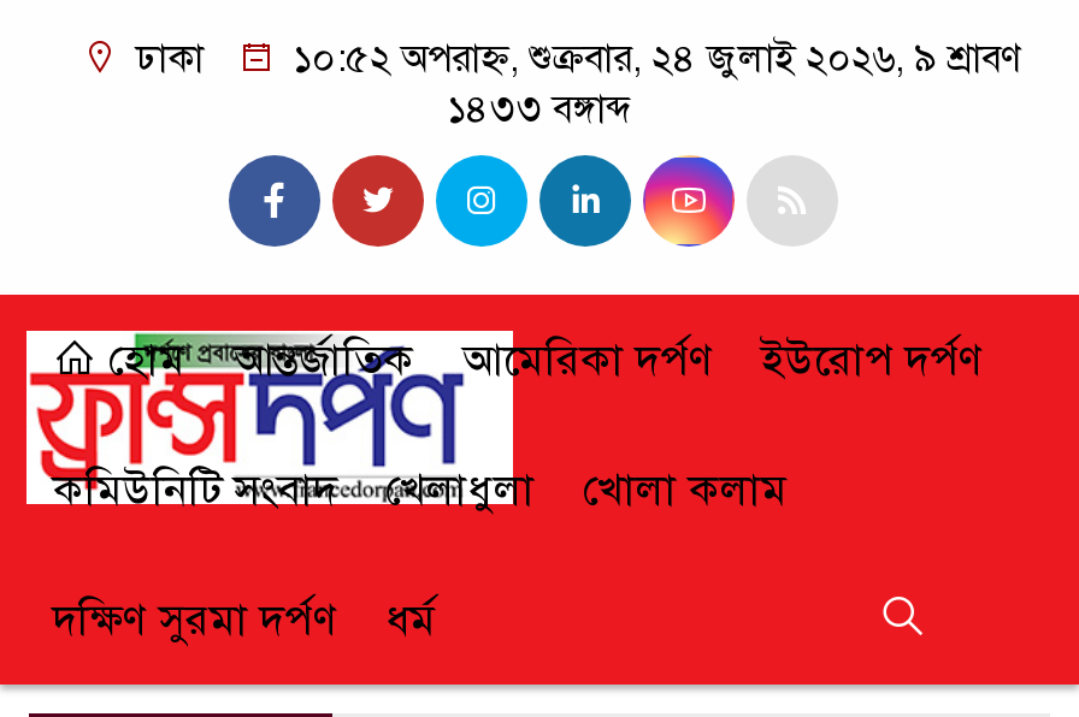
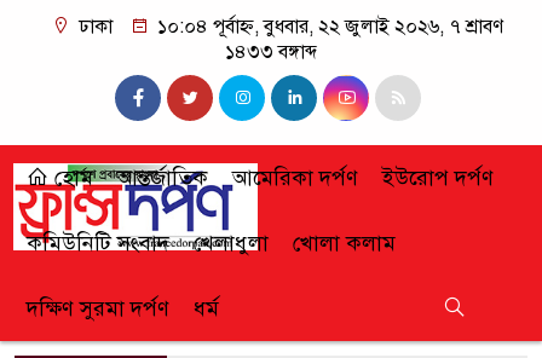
- ১০:৫২ অপরাহ্ন, শুক্রবার, ২৪ জুলাই ২০২৬, ৯ শ্রাবণ
+ ১০:০৪ পূর্বাহ্ন, বুধবার, ২২ জুলাই ২০২৬, ৭ শ্রাবণ
